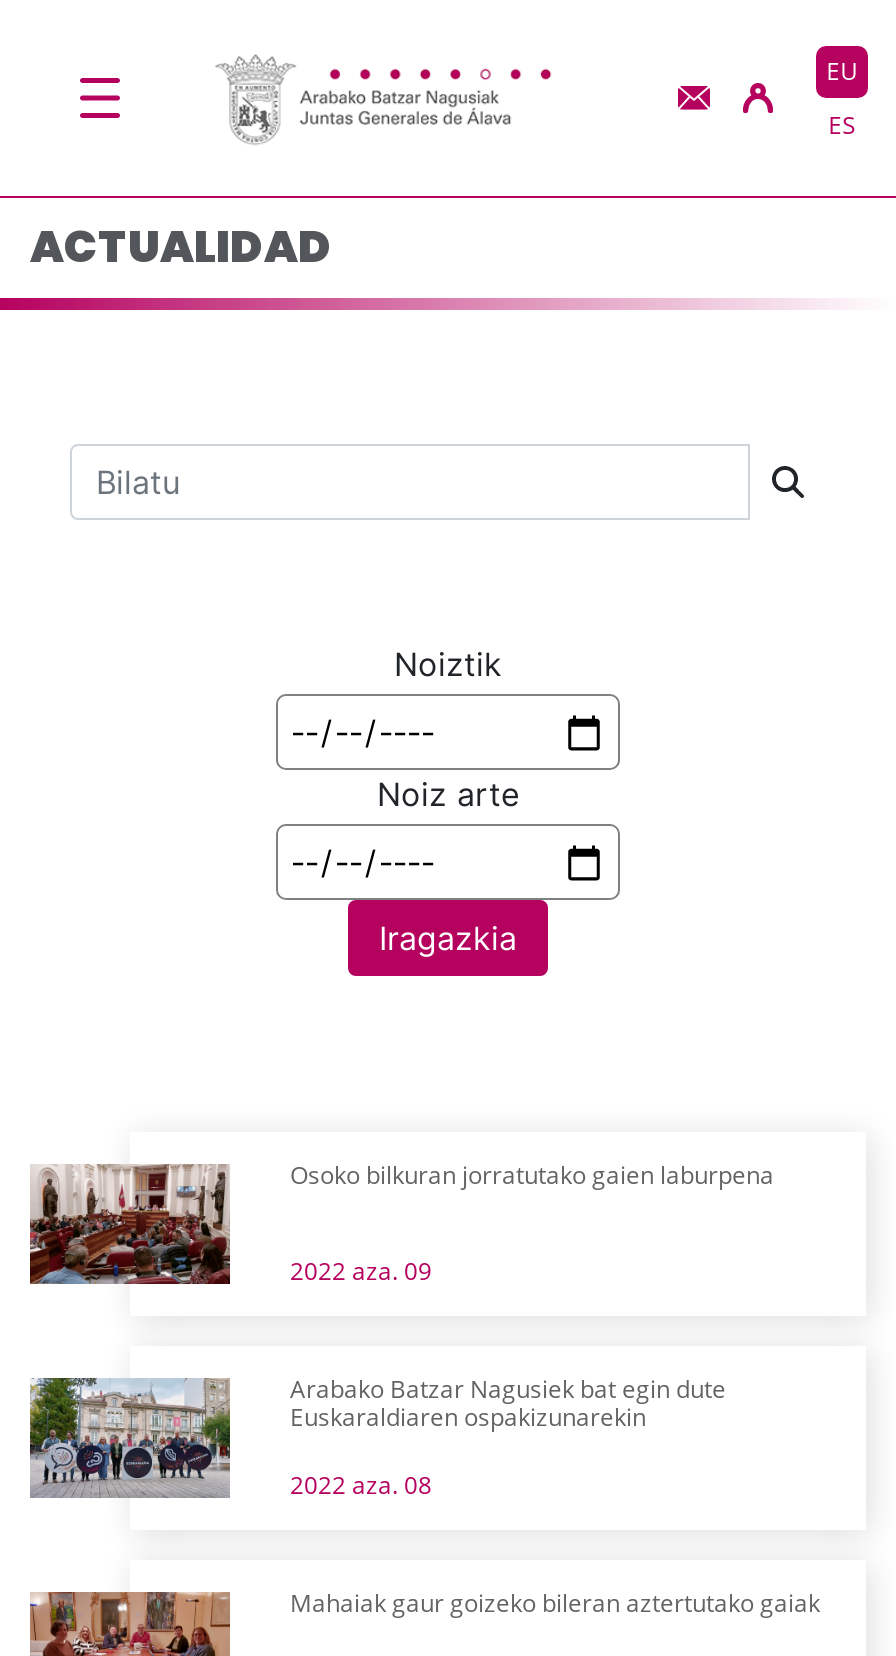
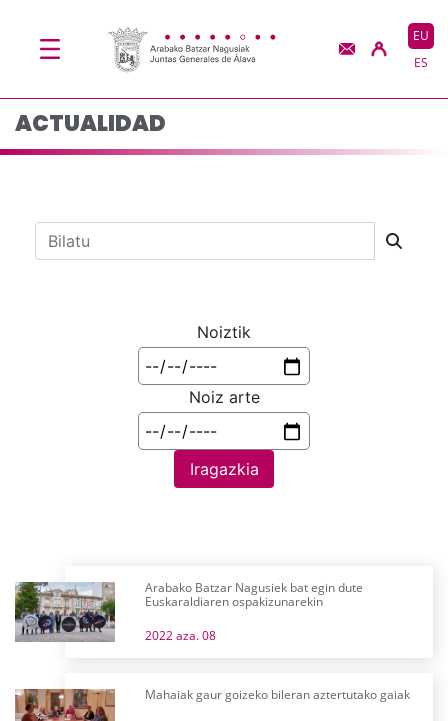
- [image]
- Osoko bilkuran jorratutako gaien laburpena
- 2022 aza. 09
